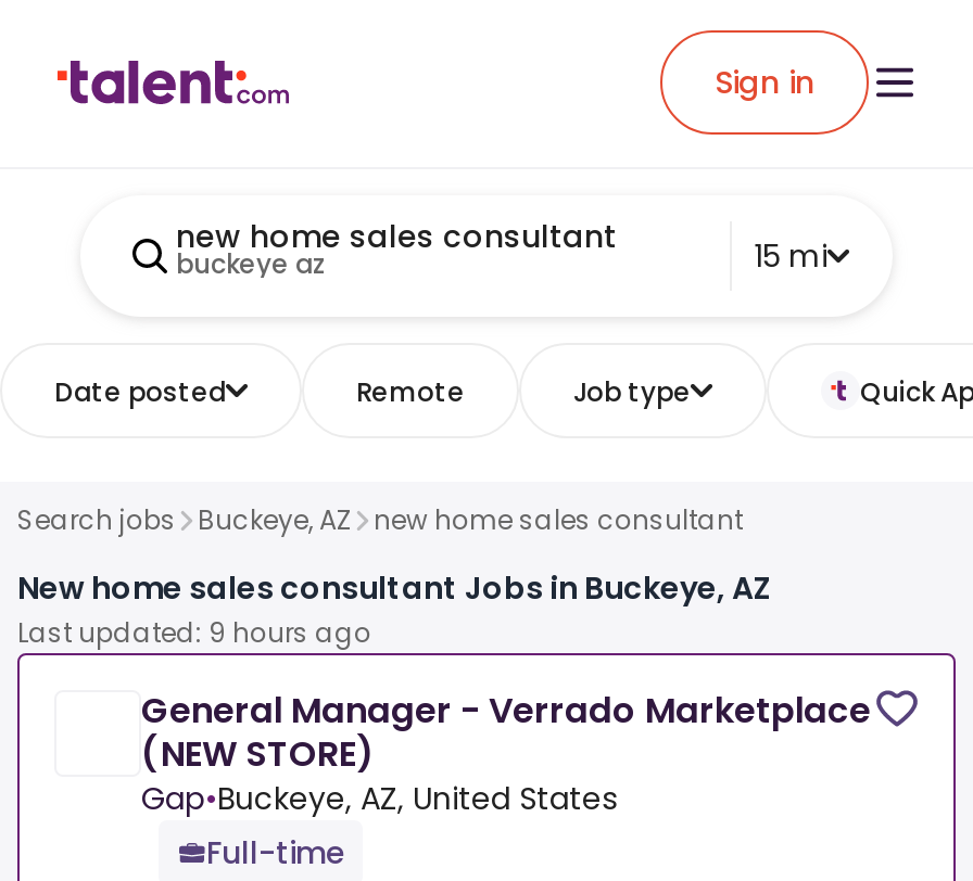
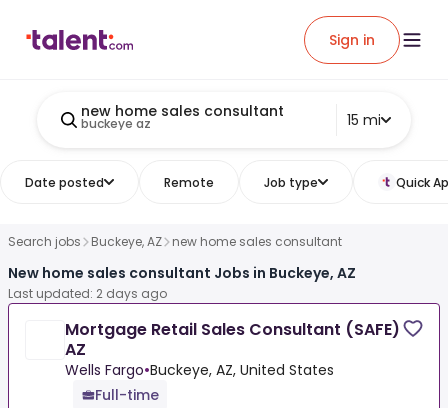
- Last updated: 9 hours ago
+ Last updated: 2 days ago

- General Manager - Verrado Marketplace
- (NEW STORE)
- Gap•Buckeye, AZ, United States
+ Mortgage Retail Sales Consultant (SAFE)
+ AZ
+ Wells Fargo•Buckeye, AZ, United States
